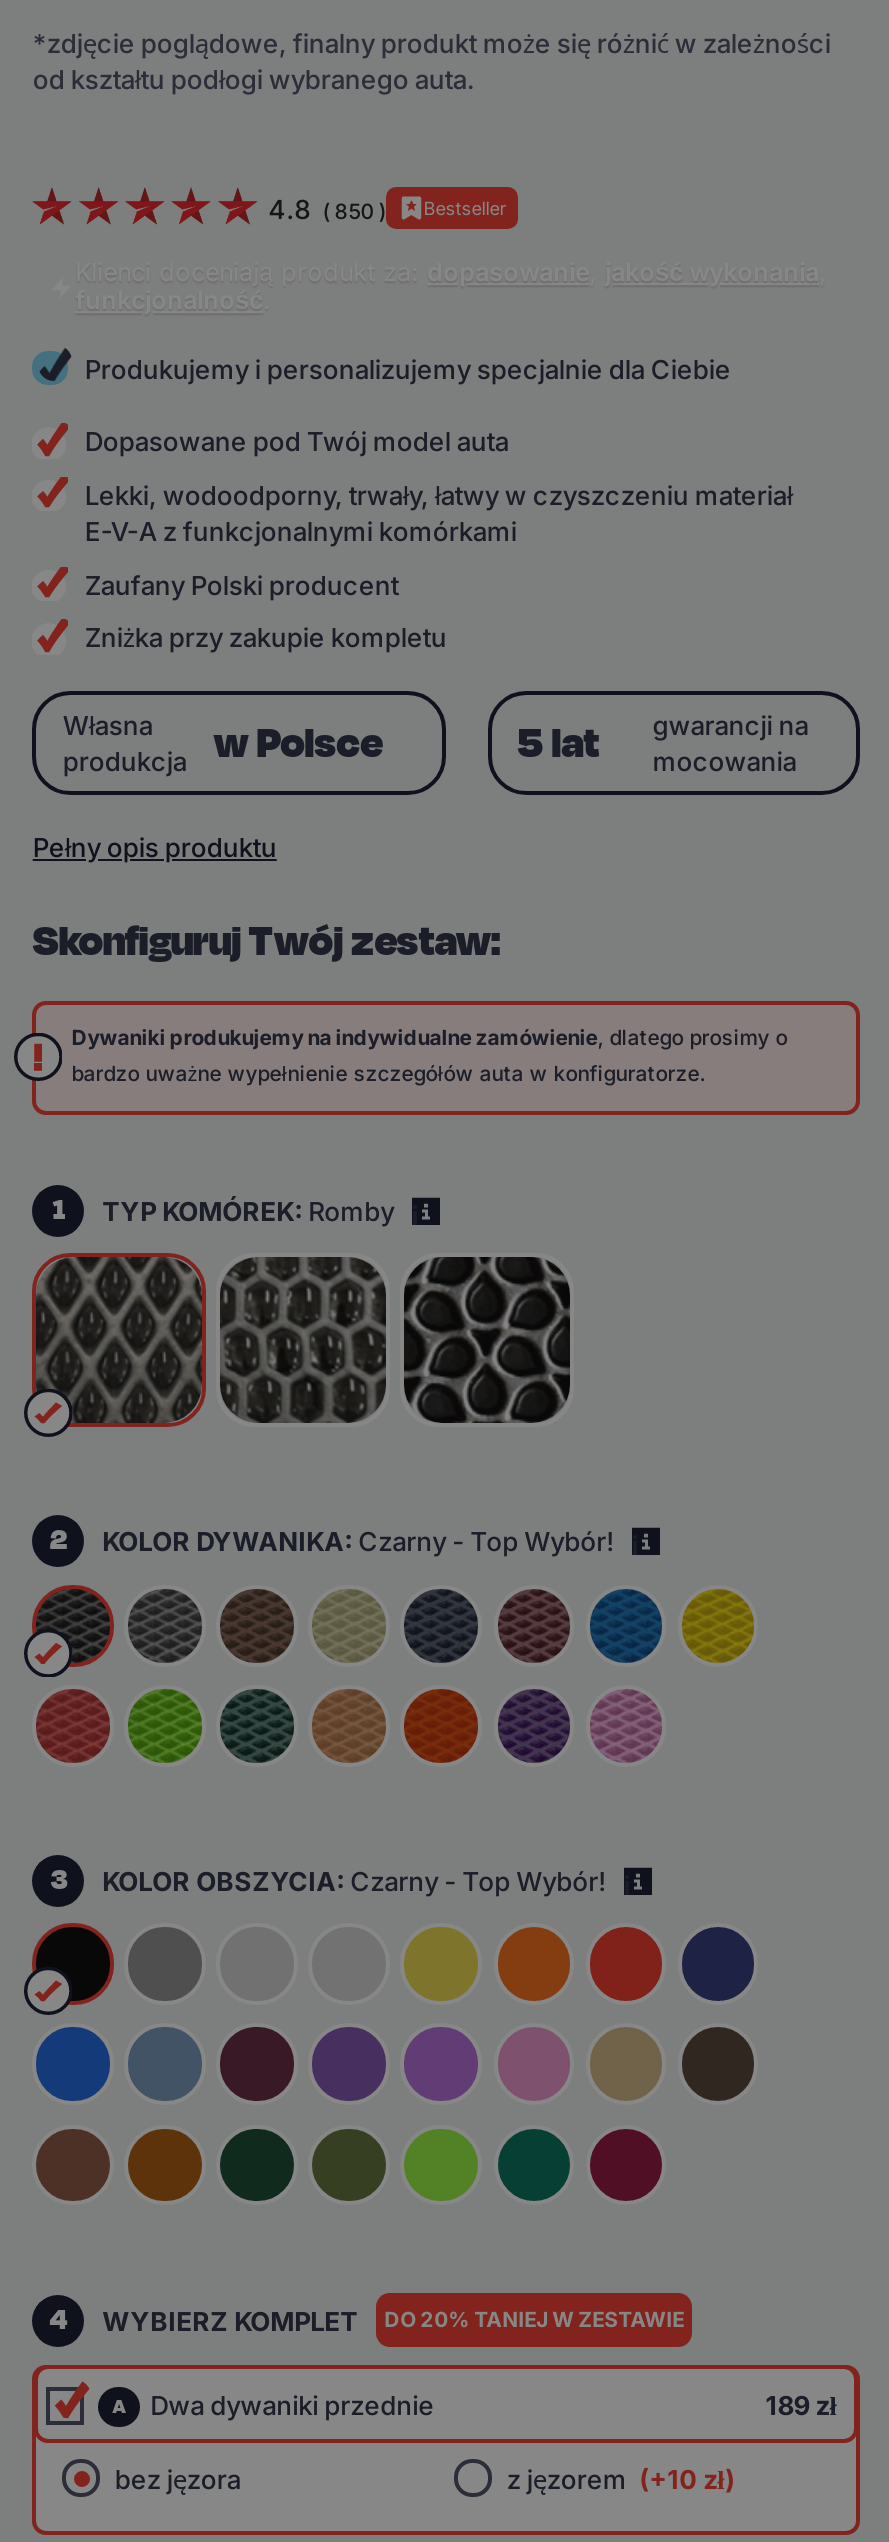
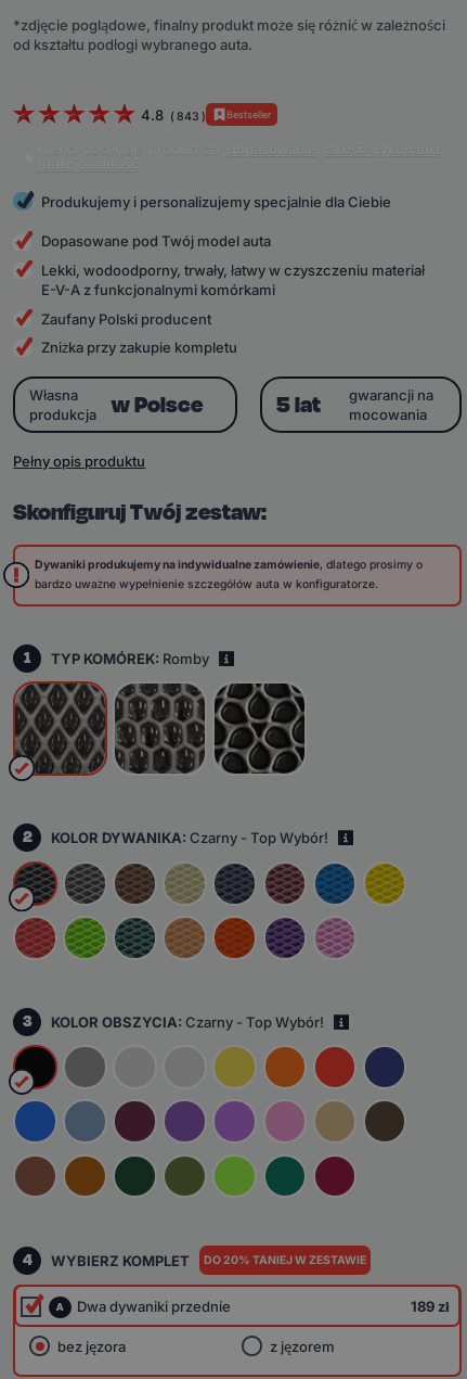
- 4.8 ( 850 ) Bestseller
+ 4.8 ( 843 ) Bestseller

- z jęzorem (+10 zł)
+ z jęzorem
